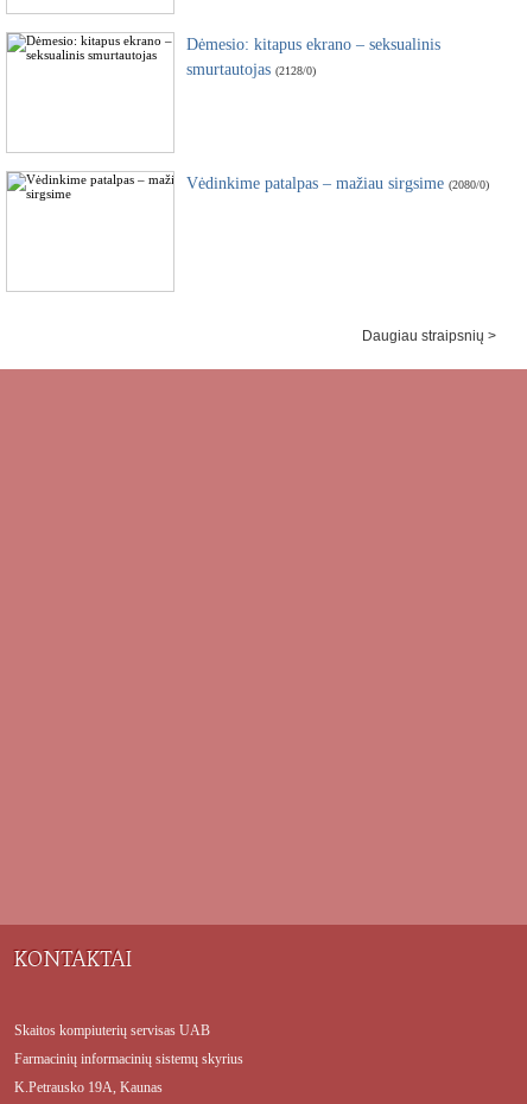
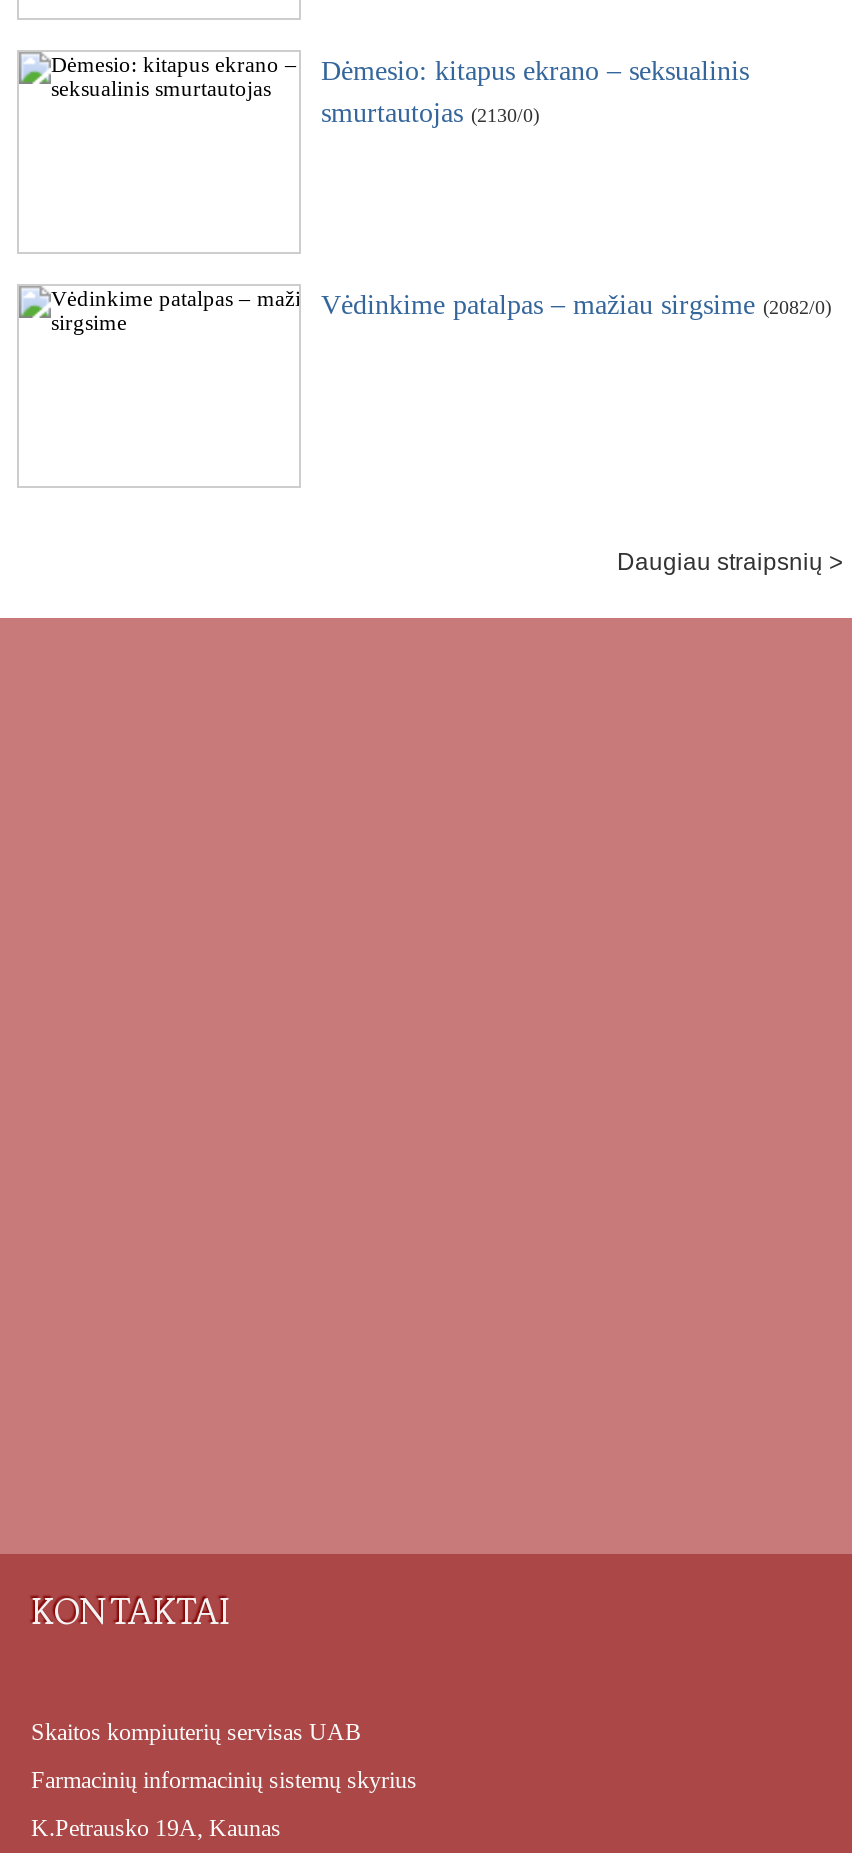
- smurtautojas (2128/0)
+ smurtautojas (2130/0)

- Vėdinkime patalpas – mažiau sirgsime (2080/0)
+ Vėdinkime patalpas – mažiau sirgsime (2082/0)
